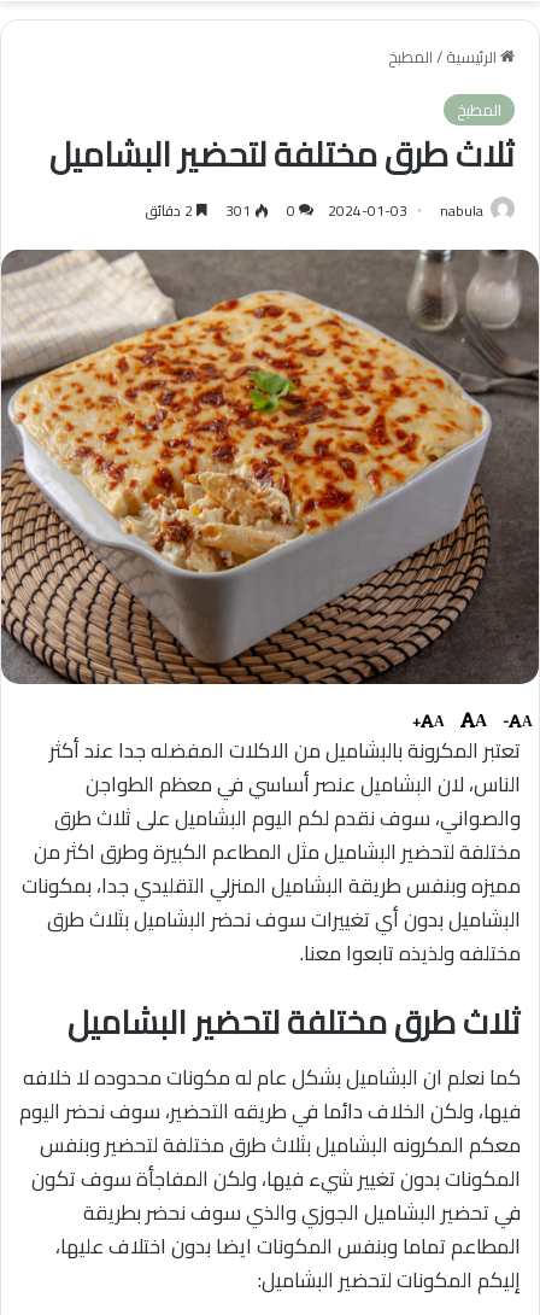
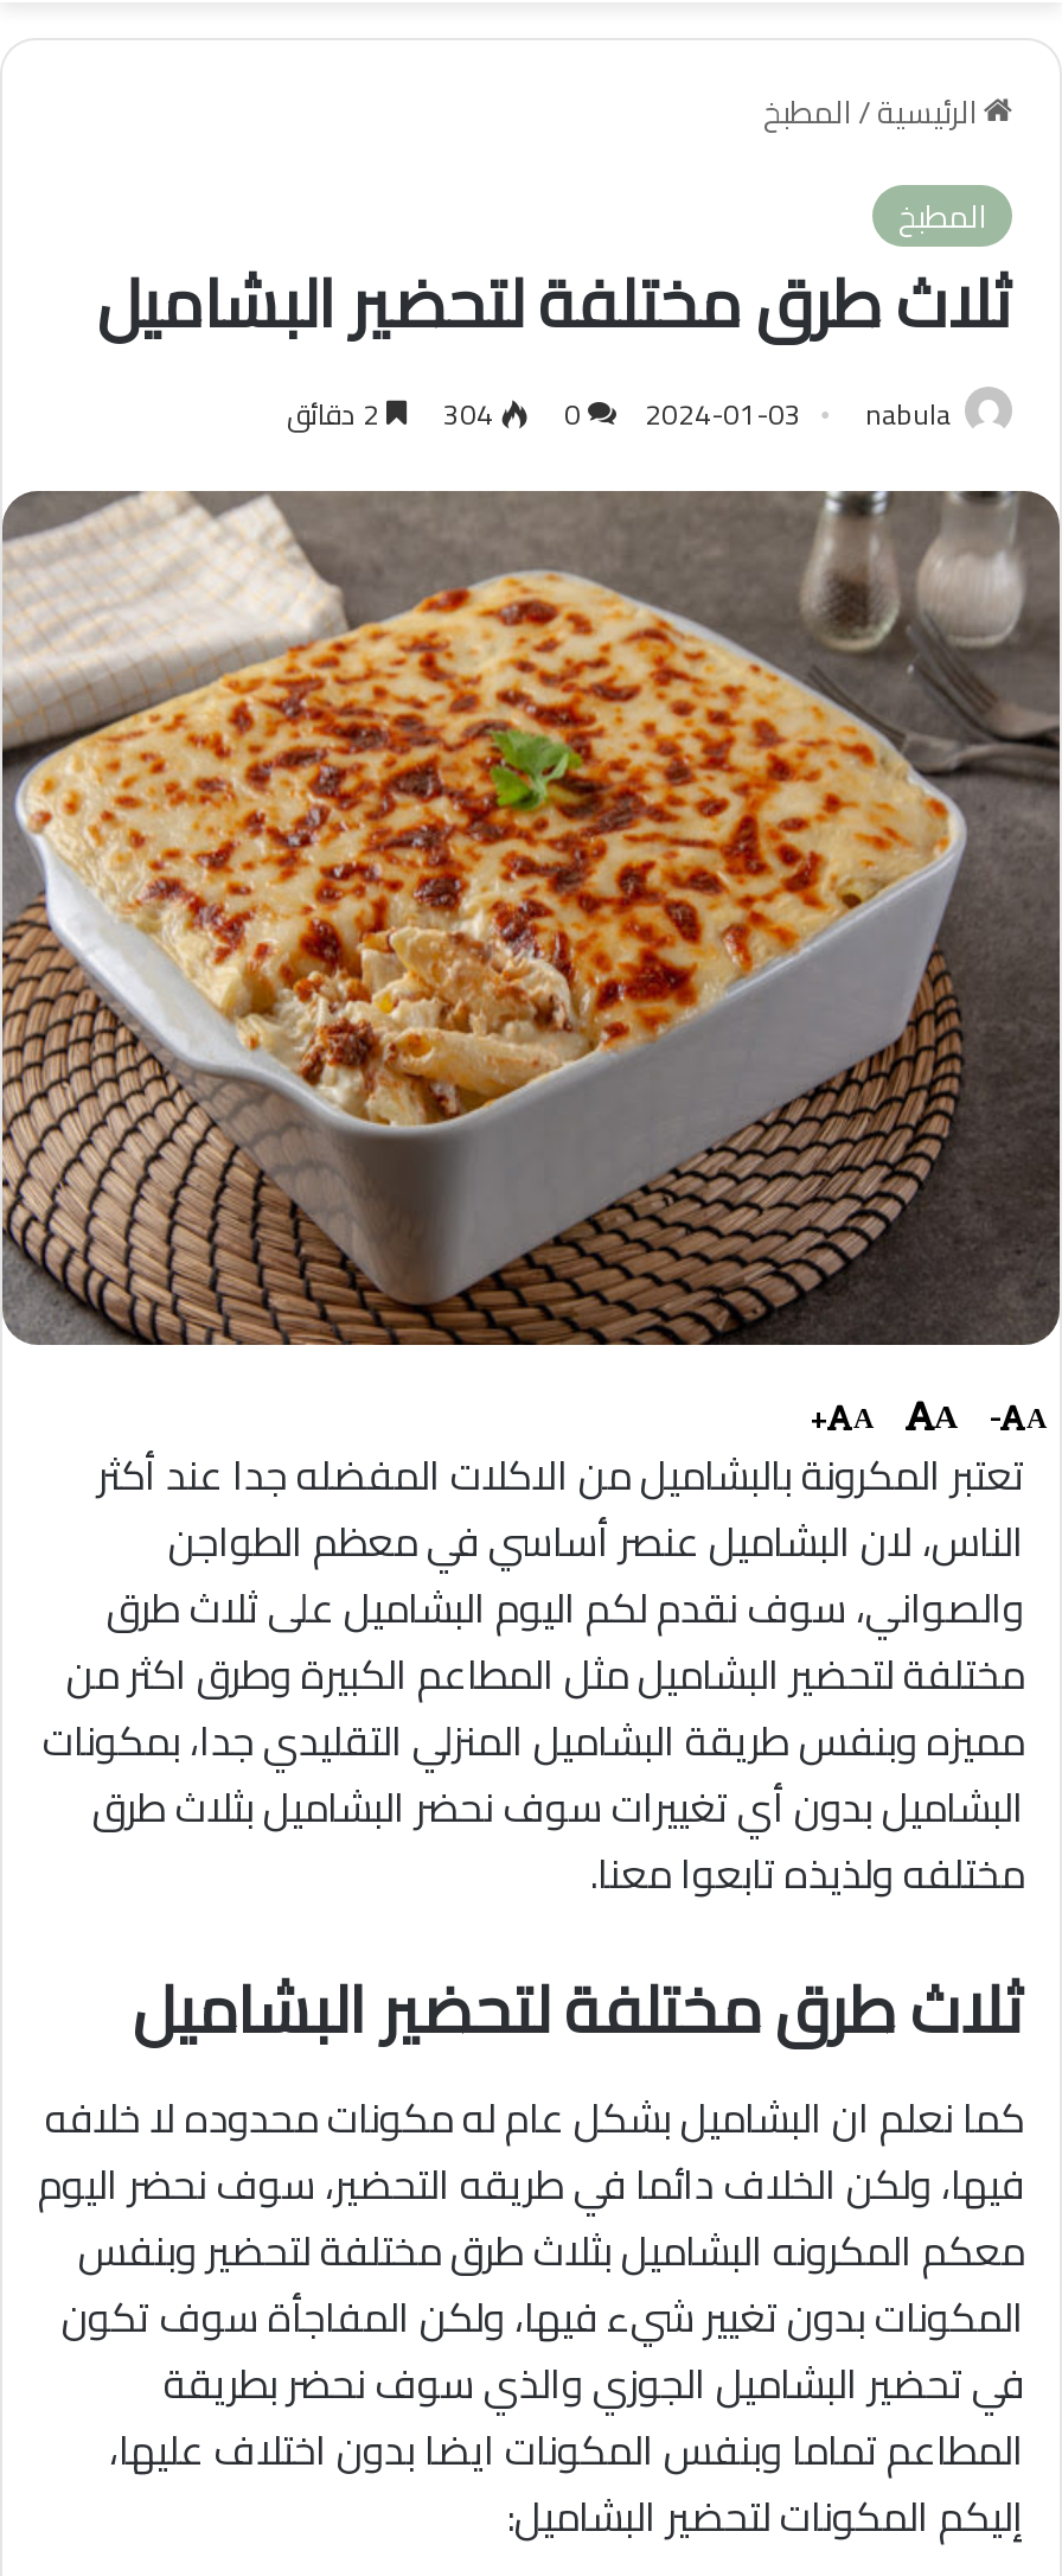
- 301
+ 304
